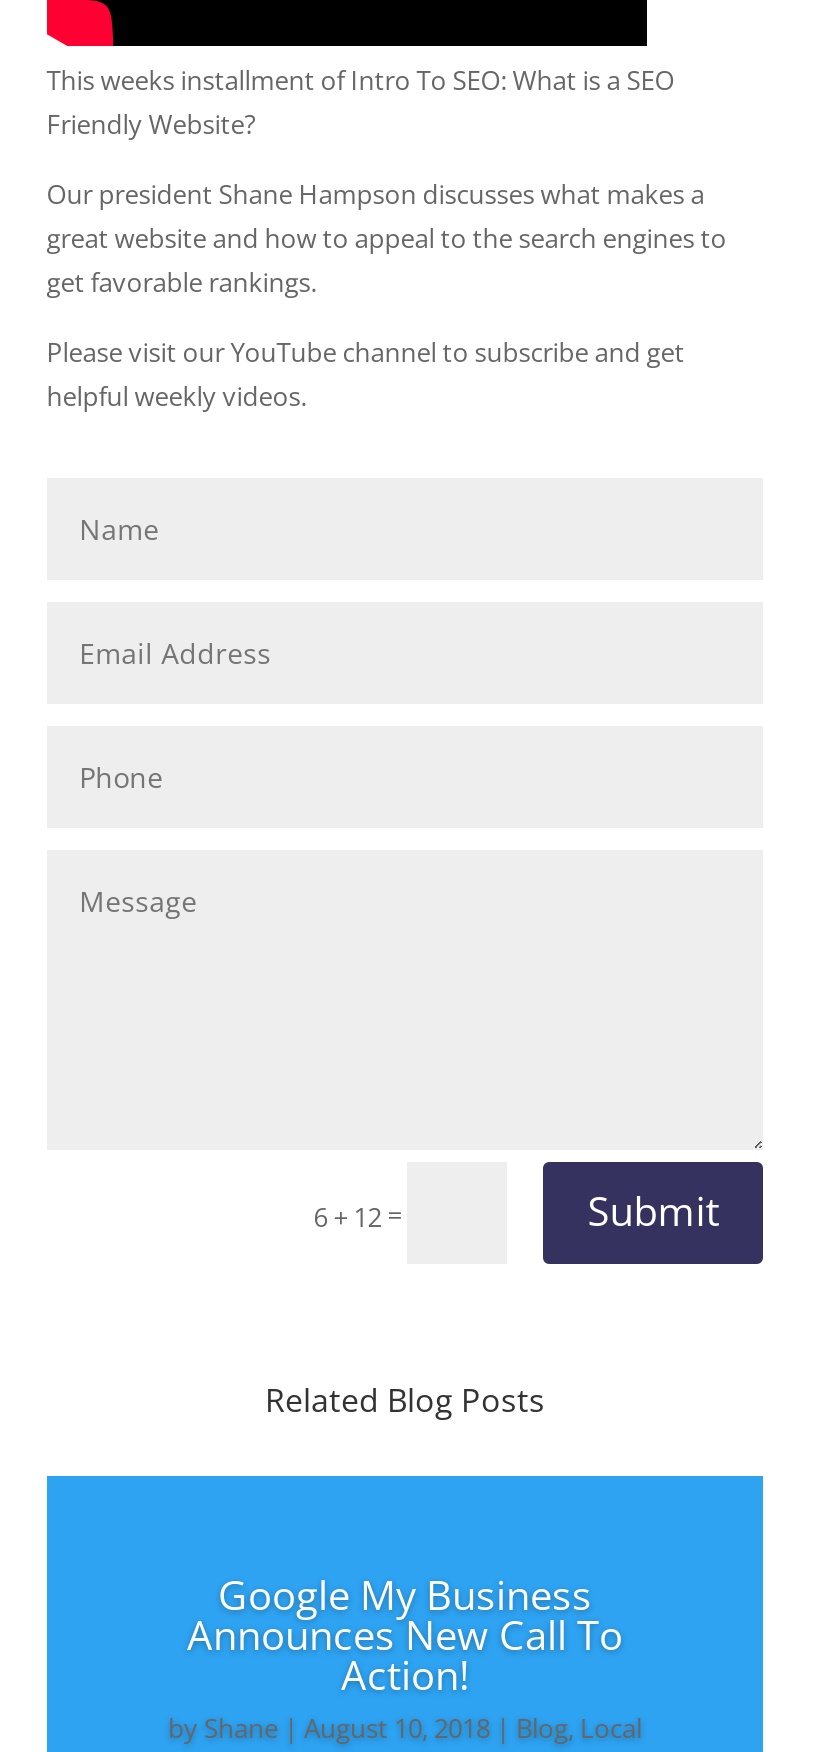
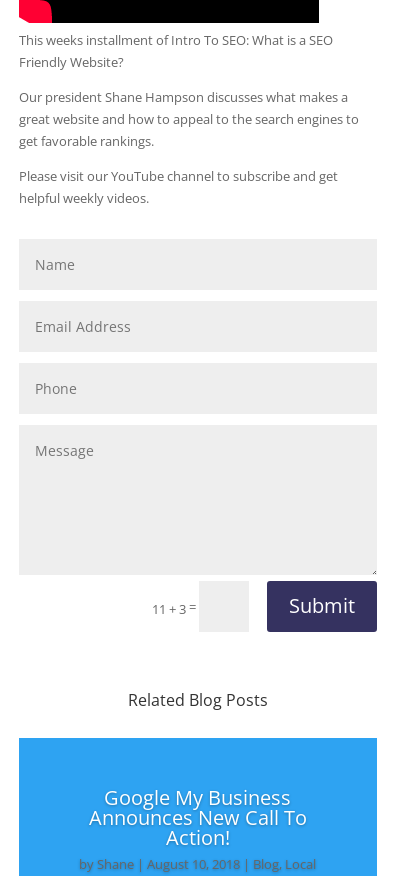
- 6 + 12 =
+ 11 + 3 =
